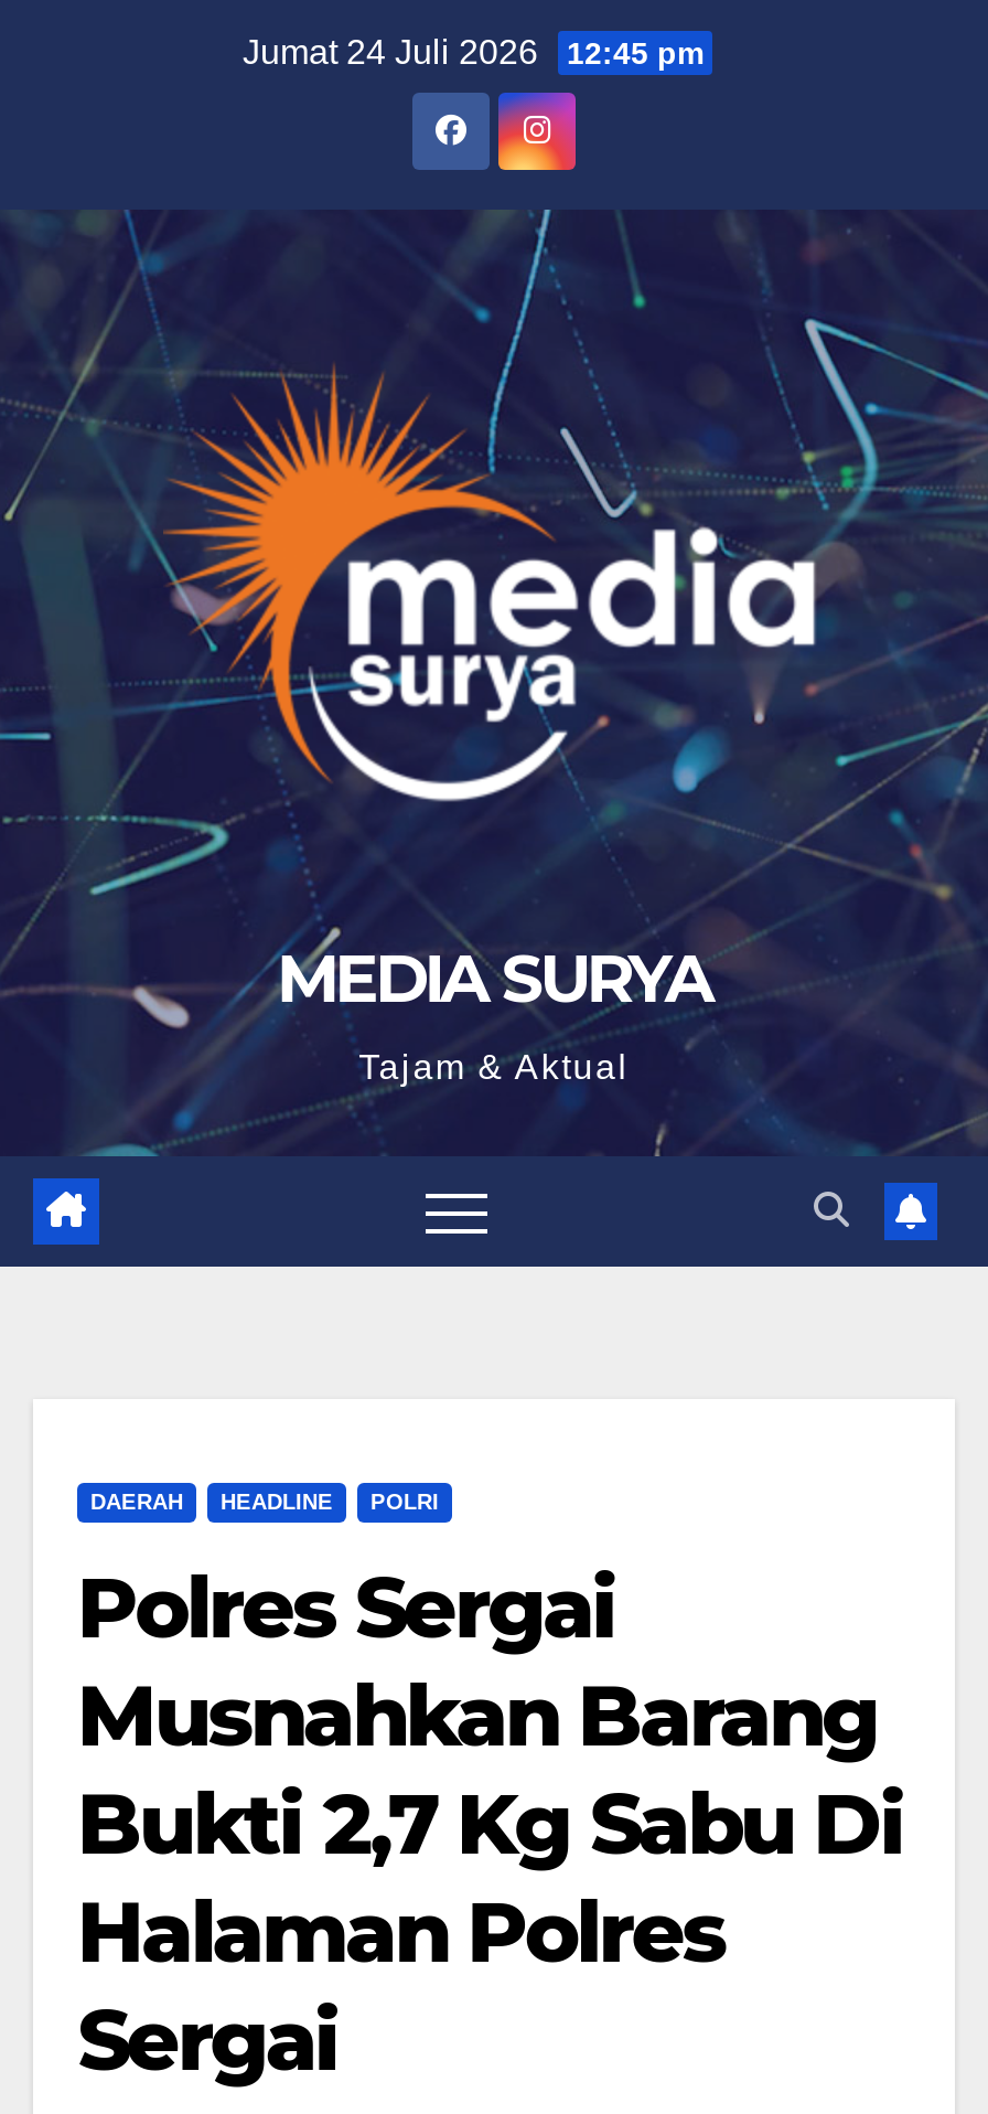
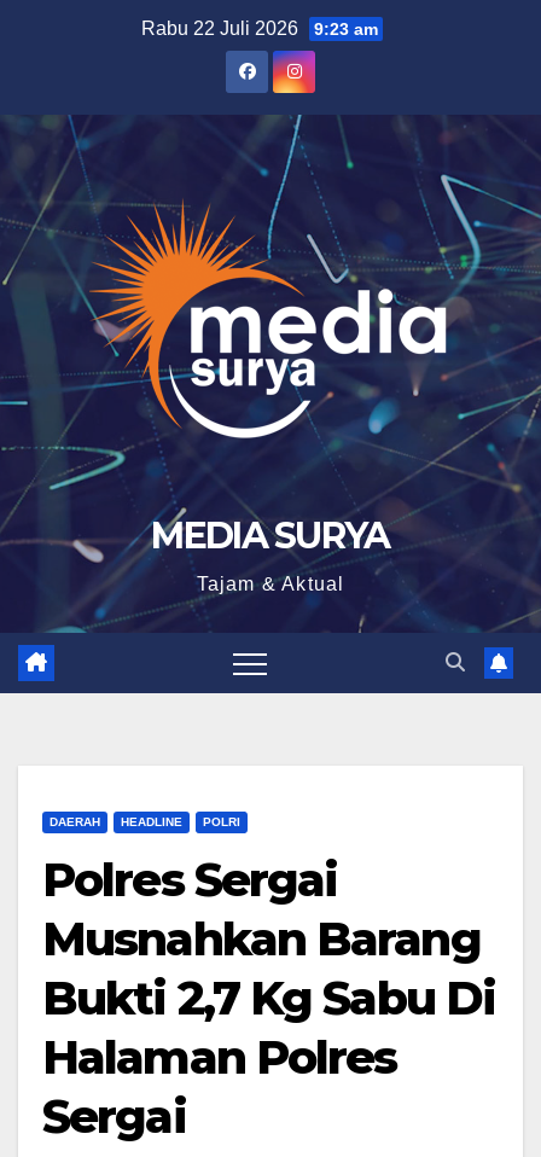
- Jumat 24 Juli 2026 12:45 pm
+ Rabu 22 Juli 2026 9:23 am
